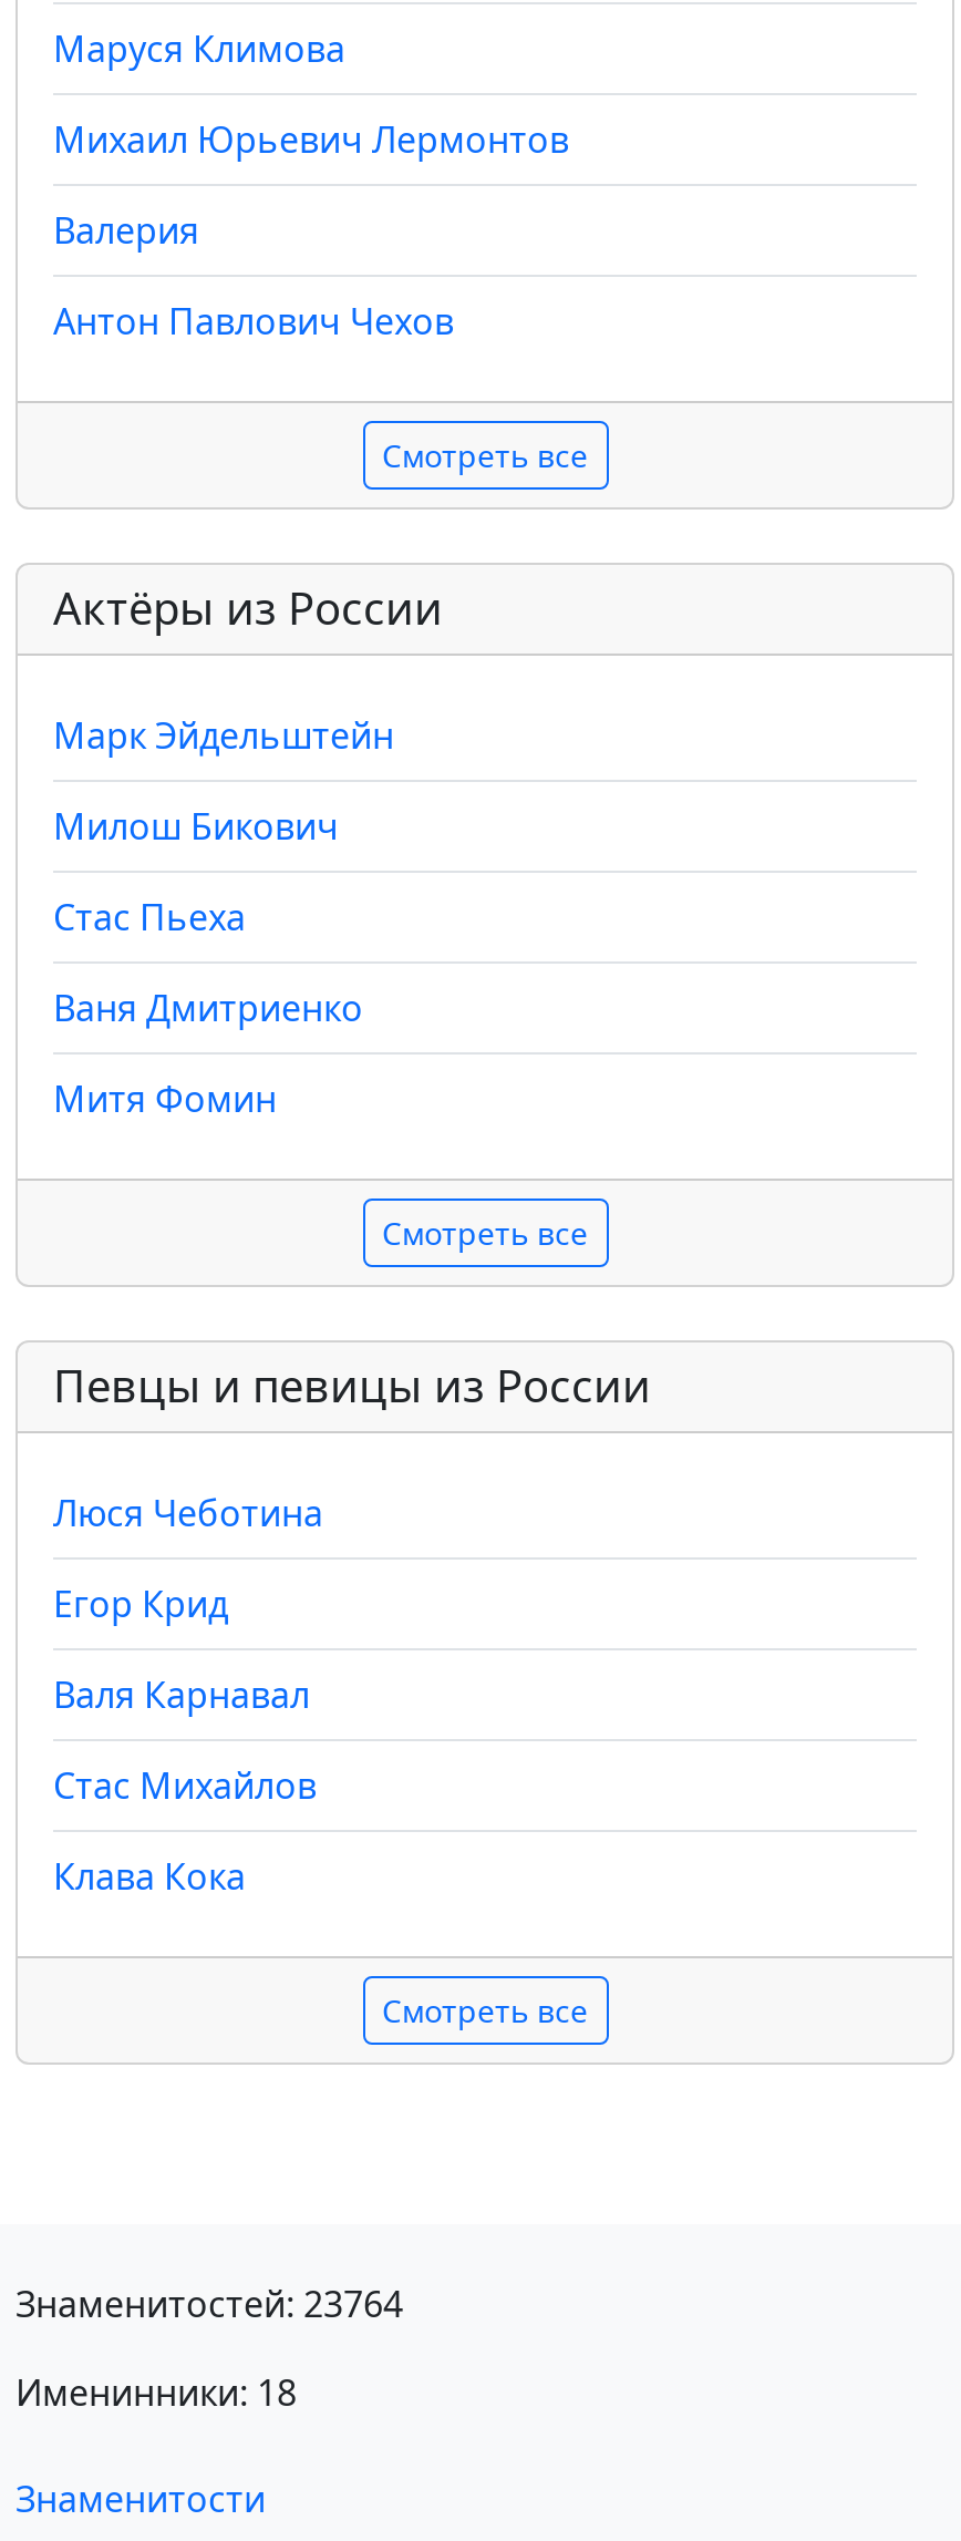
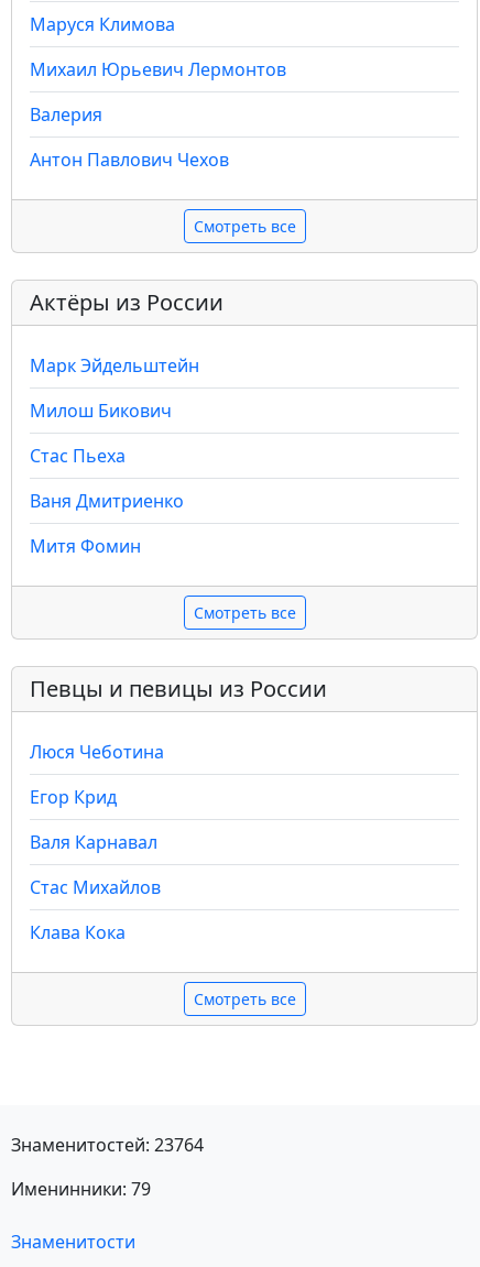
- Именинники: 18
+ Именинники: 79
